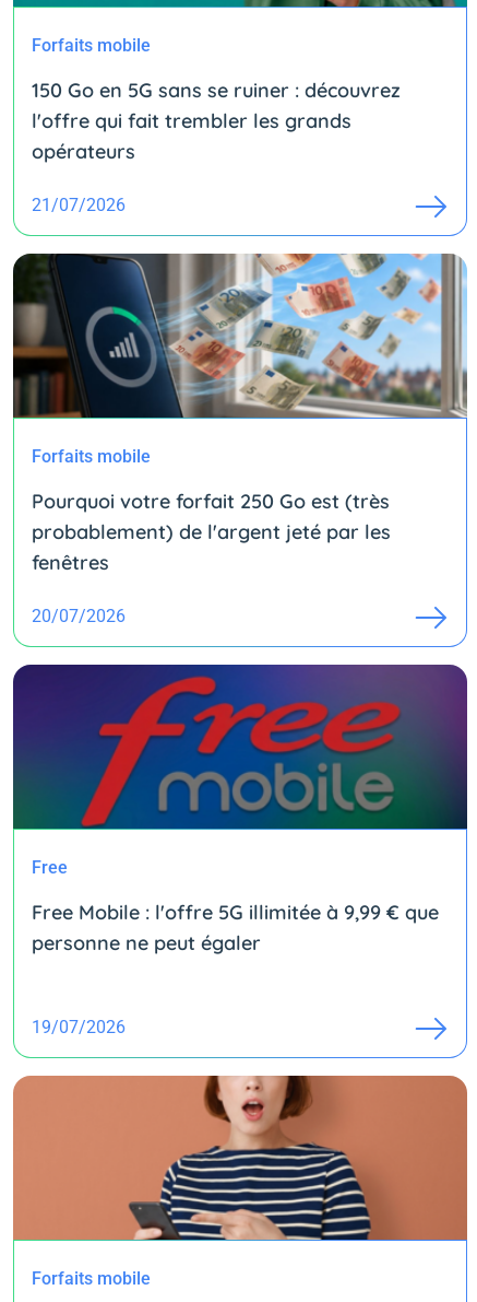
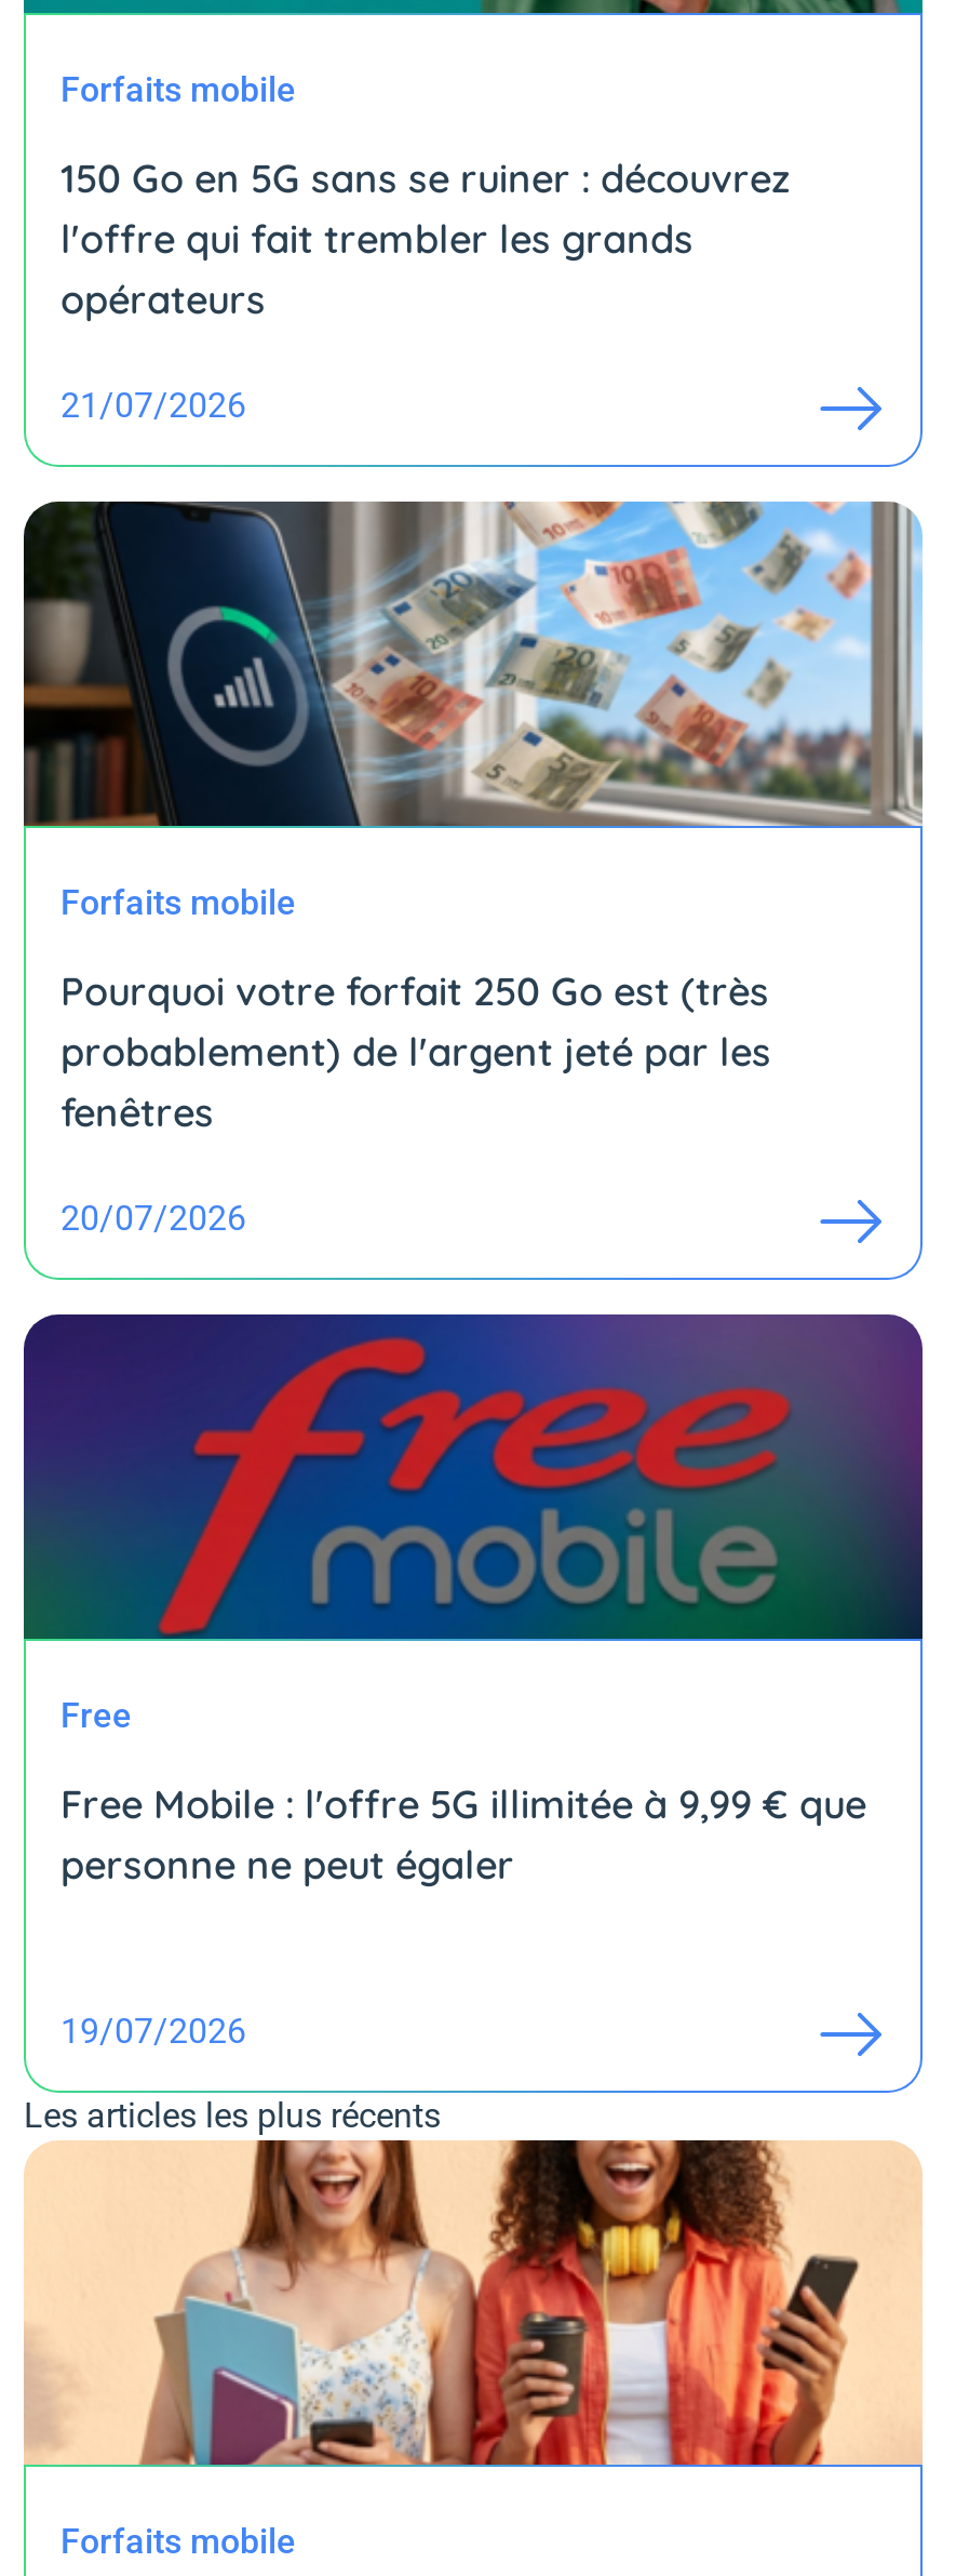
+ Les articles les plus récents

- [image]
+ [image]
